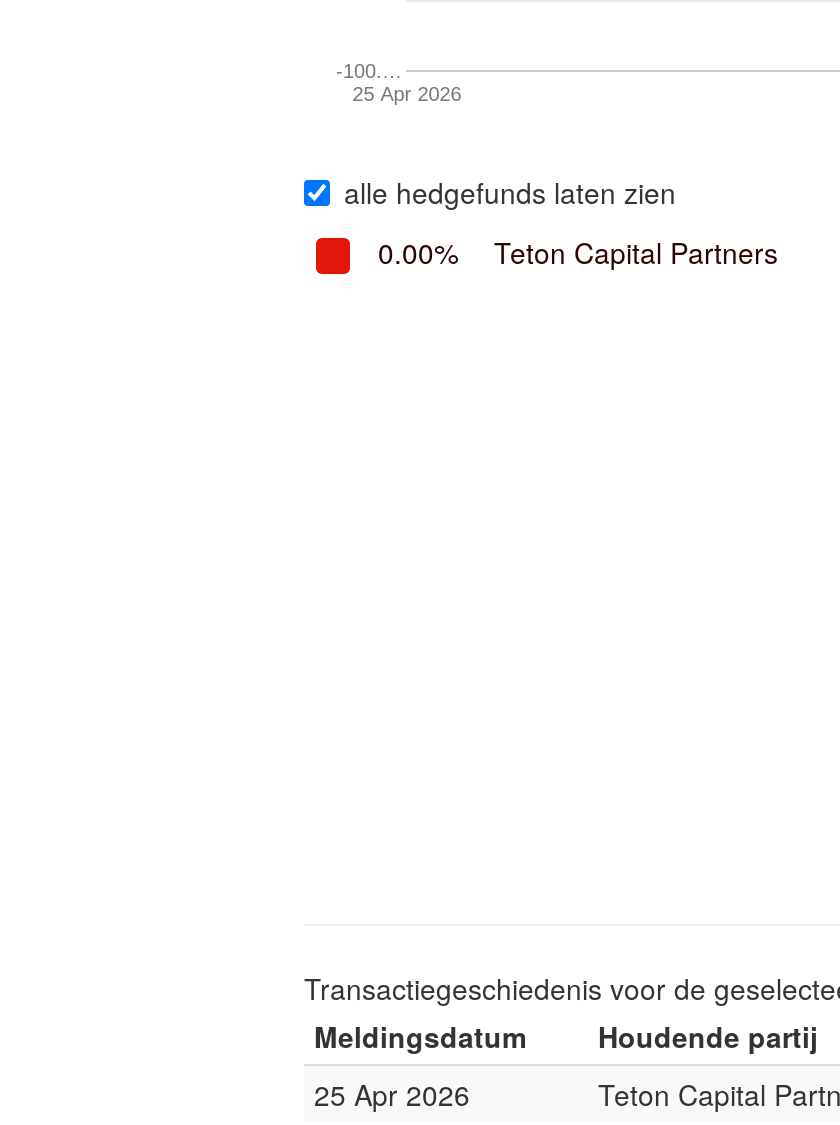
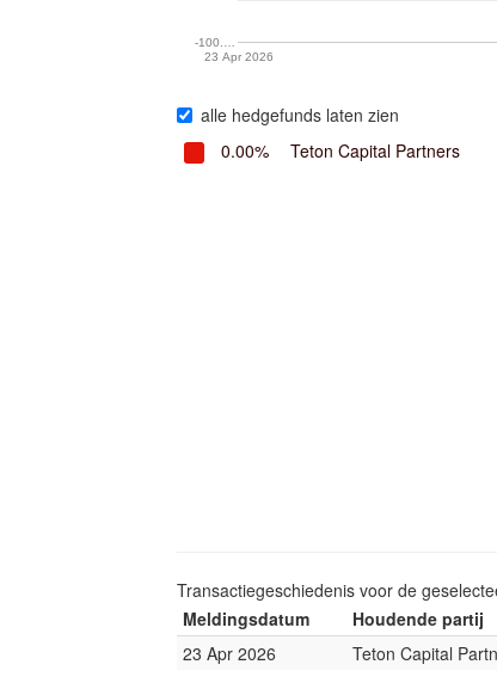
- 25 Apr 2026
+ 23 Apr 2026

- 25 Apr 2026
+ 23 Apr 2026
